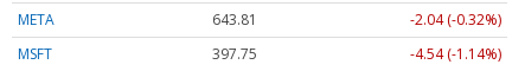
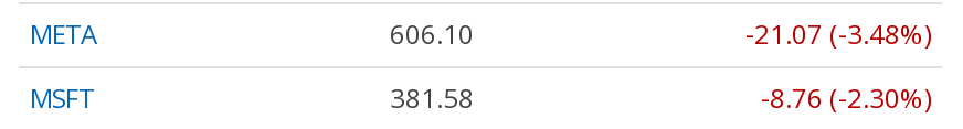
- 643.81
+ 606.10

- -2.04 (-0.32%)
+ -21.07 (-3.48%)

- 397.75
+ 381.58

- -4.54 (-1.14%)
+ -8.76 (-2.30%)
